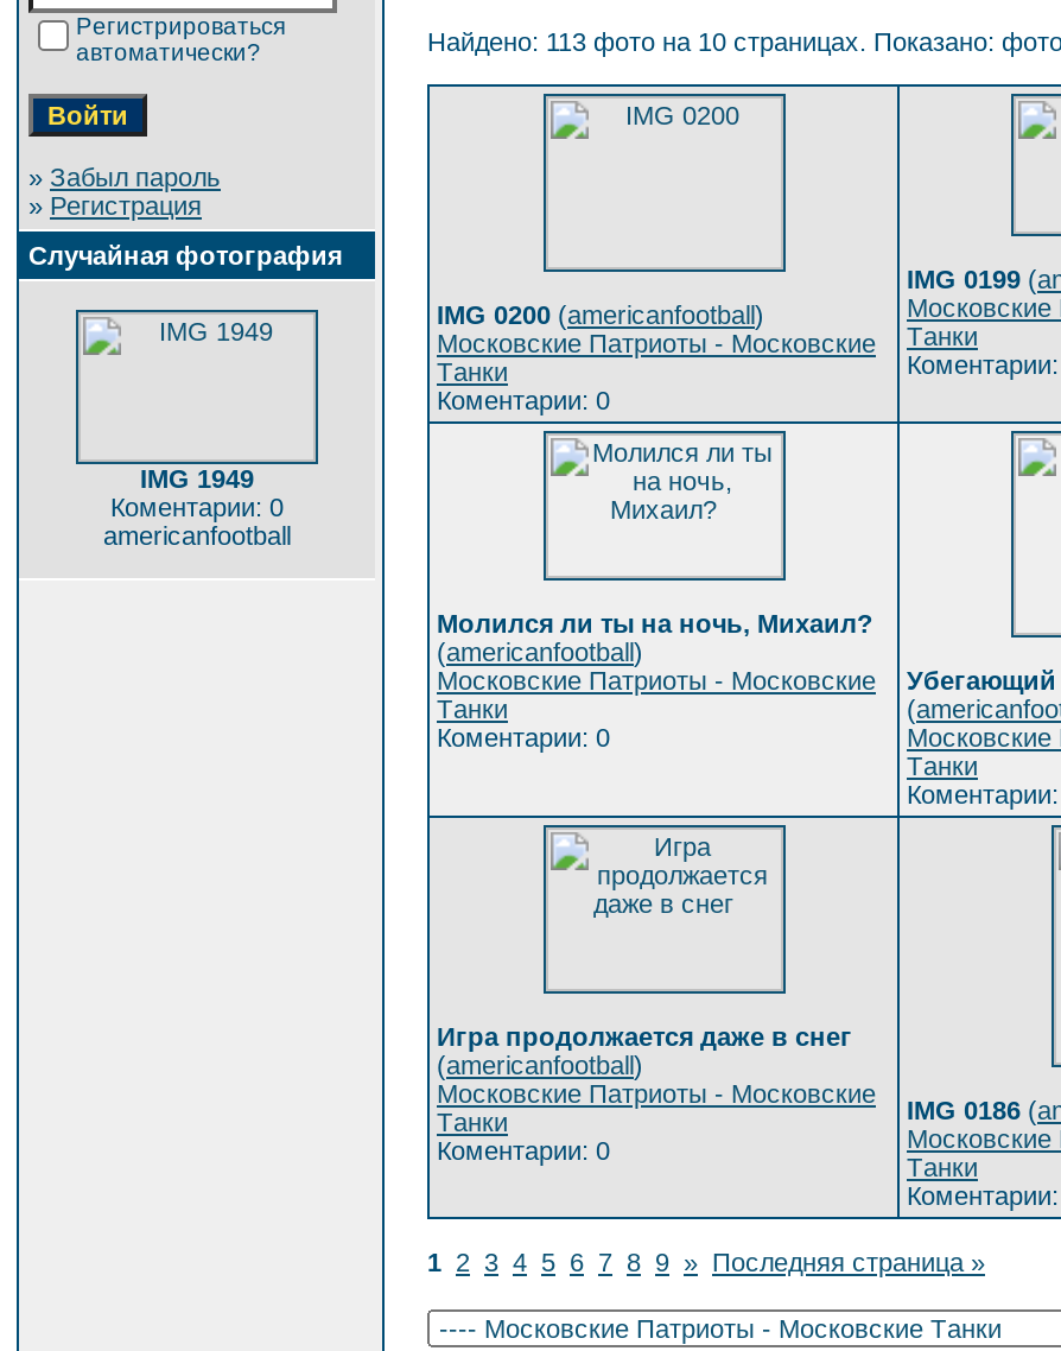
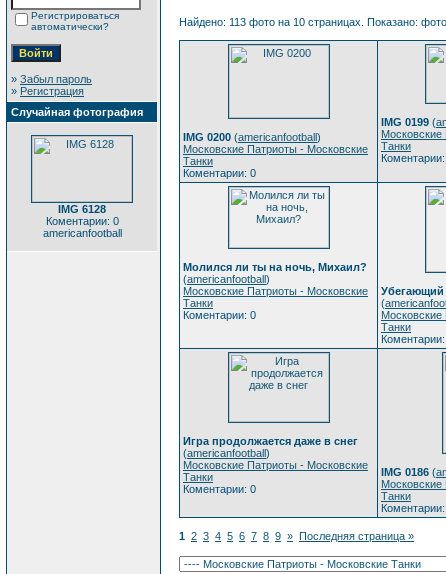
- IMG 1949
+ IMG 6128
